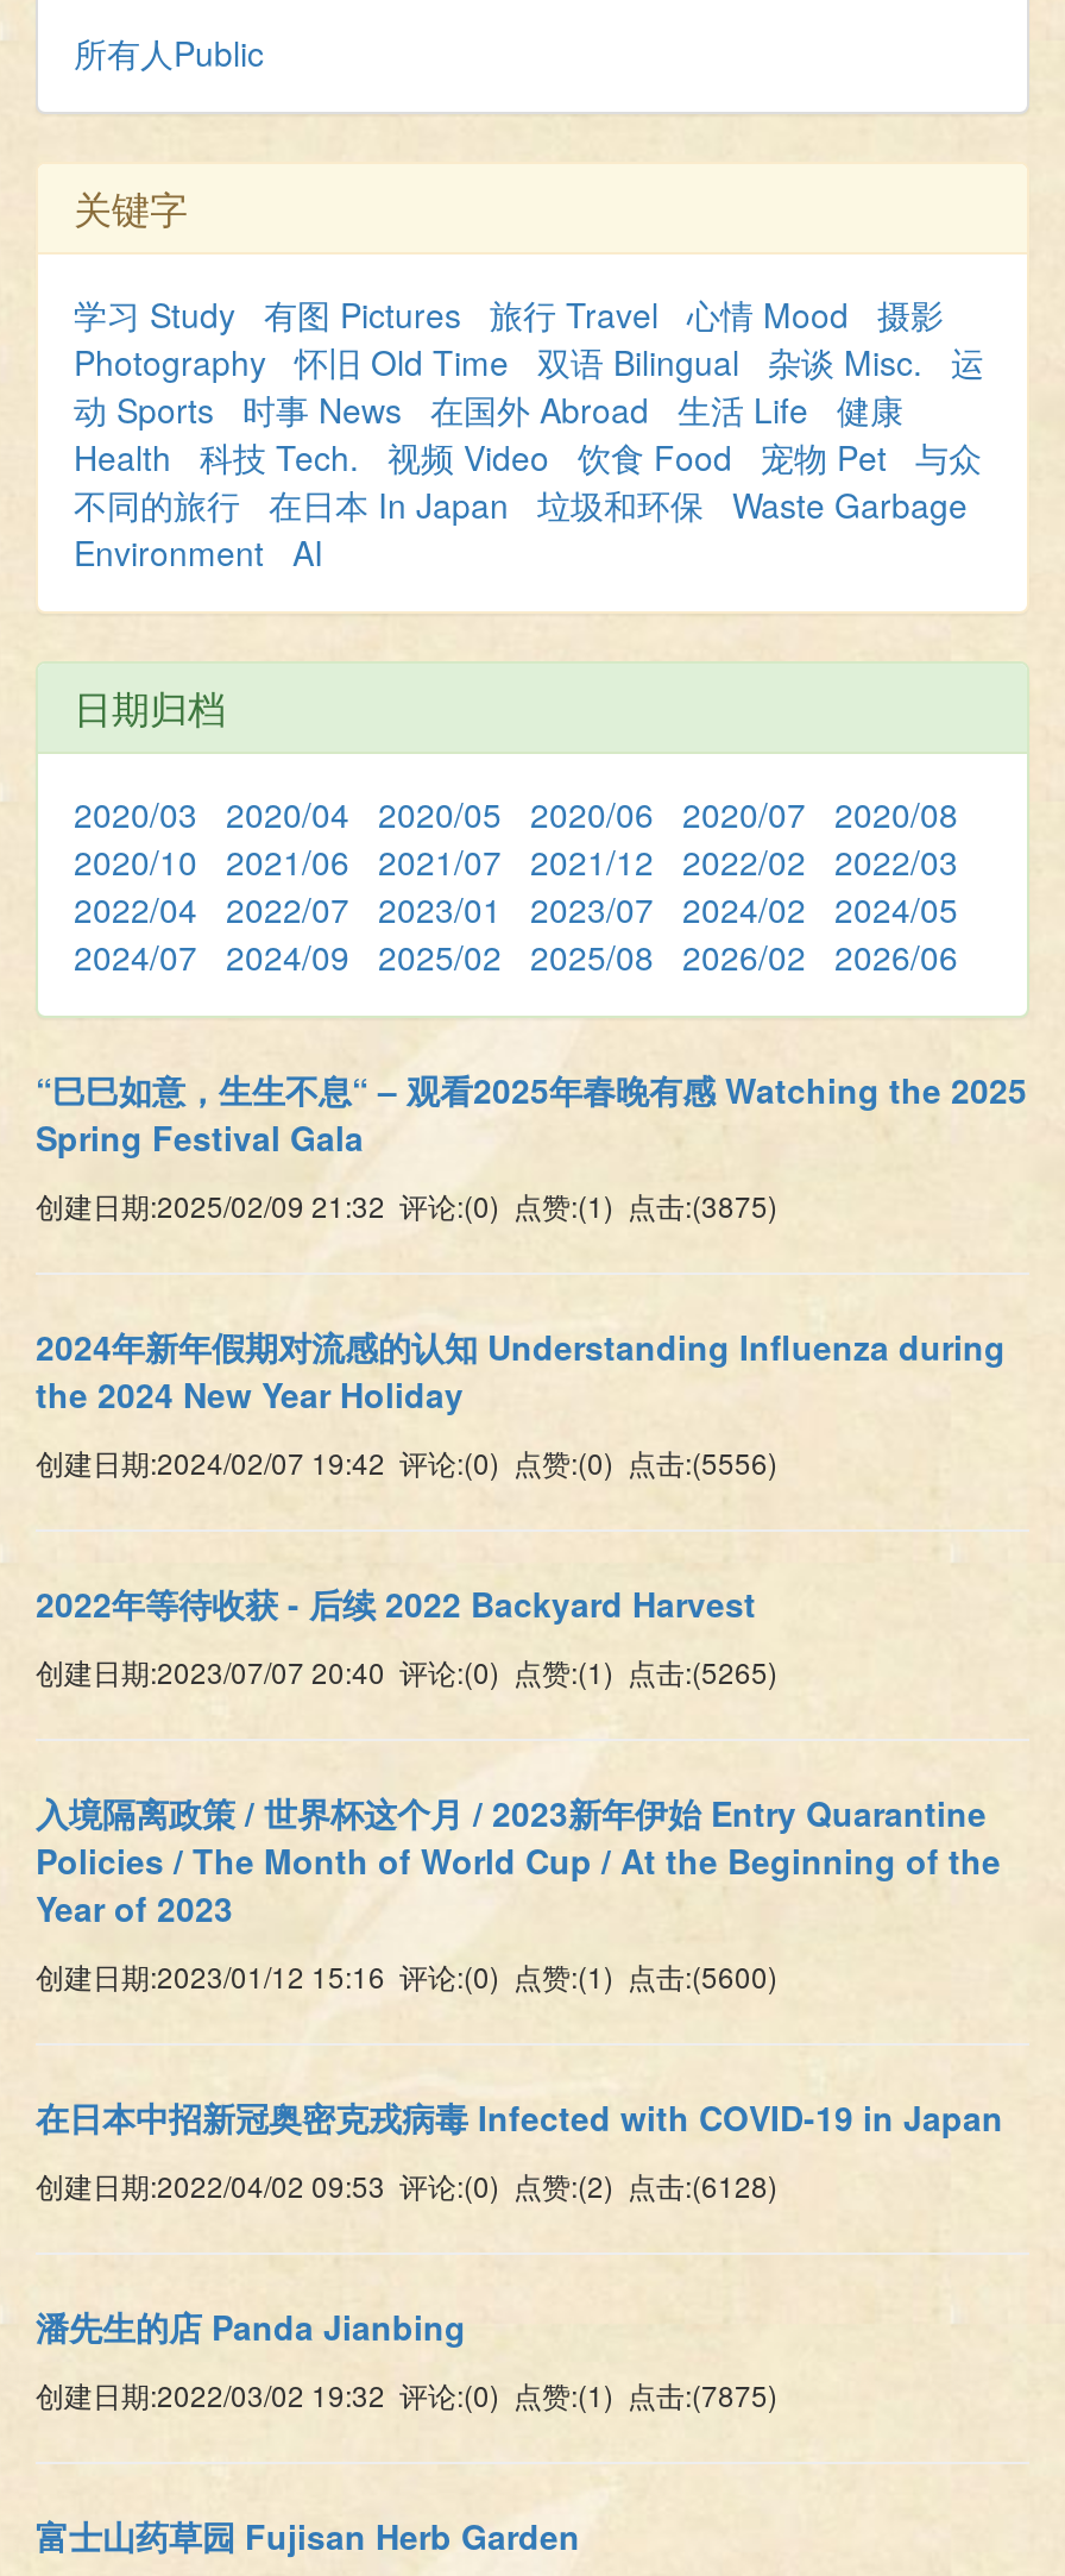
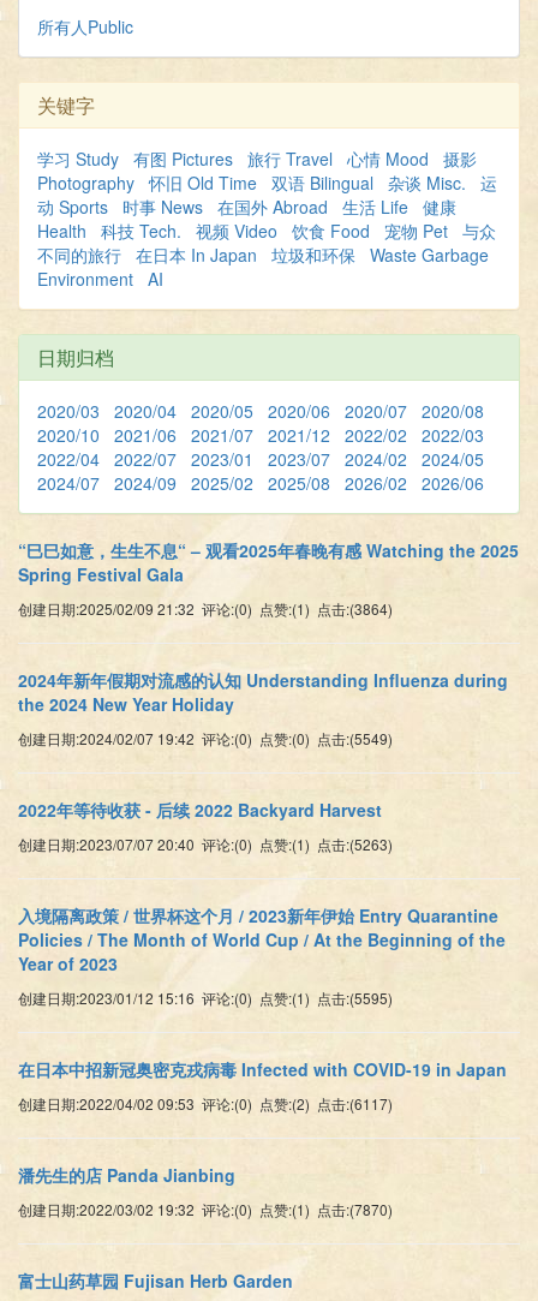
- 创建日期:2025/02/09 21:32 评论:(0) 点赞:(1) 点击:(3875)
+ 创建日期:2025/02/09 21:32 评论:(0) 点赞:(1) 点击:(3864)

- 创建日期:2024/02/07 19:42 评论:(0) 点赞:(0) 点击:(5556)
+ 创建日期:2024/02/07 19:42 评论:(0) 点赞:(0) 点击:(5549)

- 创建日期:2023/07/07 20:40 评论:(0) 点赞:(1) 点击:(5265)
+ 创建日期:2023/07/07 20:40 评论:(0) 点赞:(1) 点击:(5263)

- 创建日期:2023/01/12 15:16 评论:(0) 点赞:(1) 点击:(5600)
+ 创建日期:2023/01/12 15:16 评论:(0) 点赞:(1) 点击:(5595)

- 创建日期:2022/04/02 09:53 评论:(0) 点赞:(2) 点击:(6128)
+ 创建日期:2022/04/02 09:53 评论:(0) 点赞:(2) 点击:(6117)

- 创建日期:2022/03/02 19:32 评论:(0) 点赞:(1) 点击:(7875)
+ 创建日期:2022/03/02 19:32 评论:(0) 点赞:(1) 点击:(7870)
